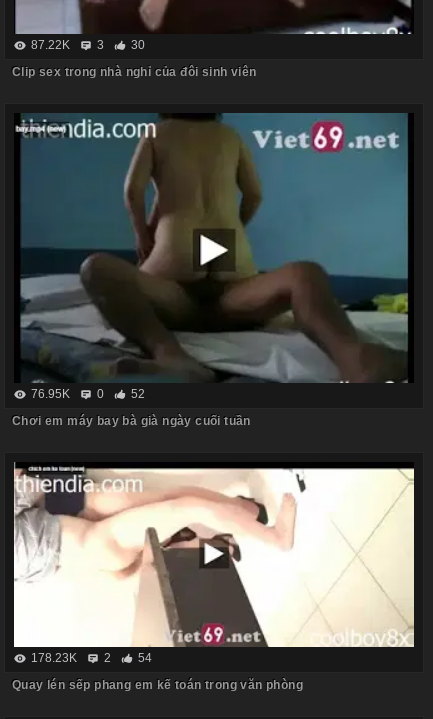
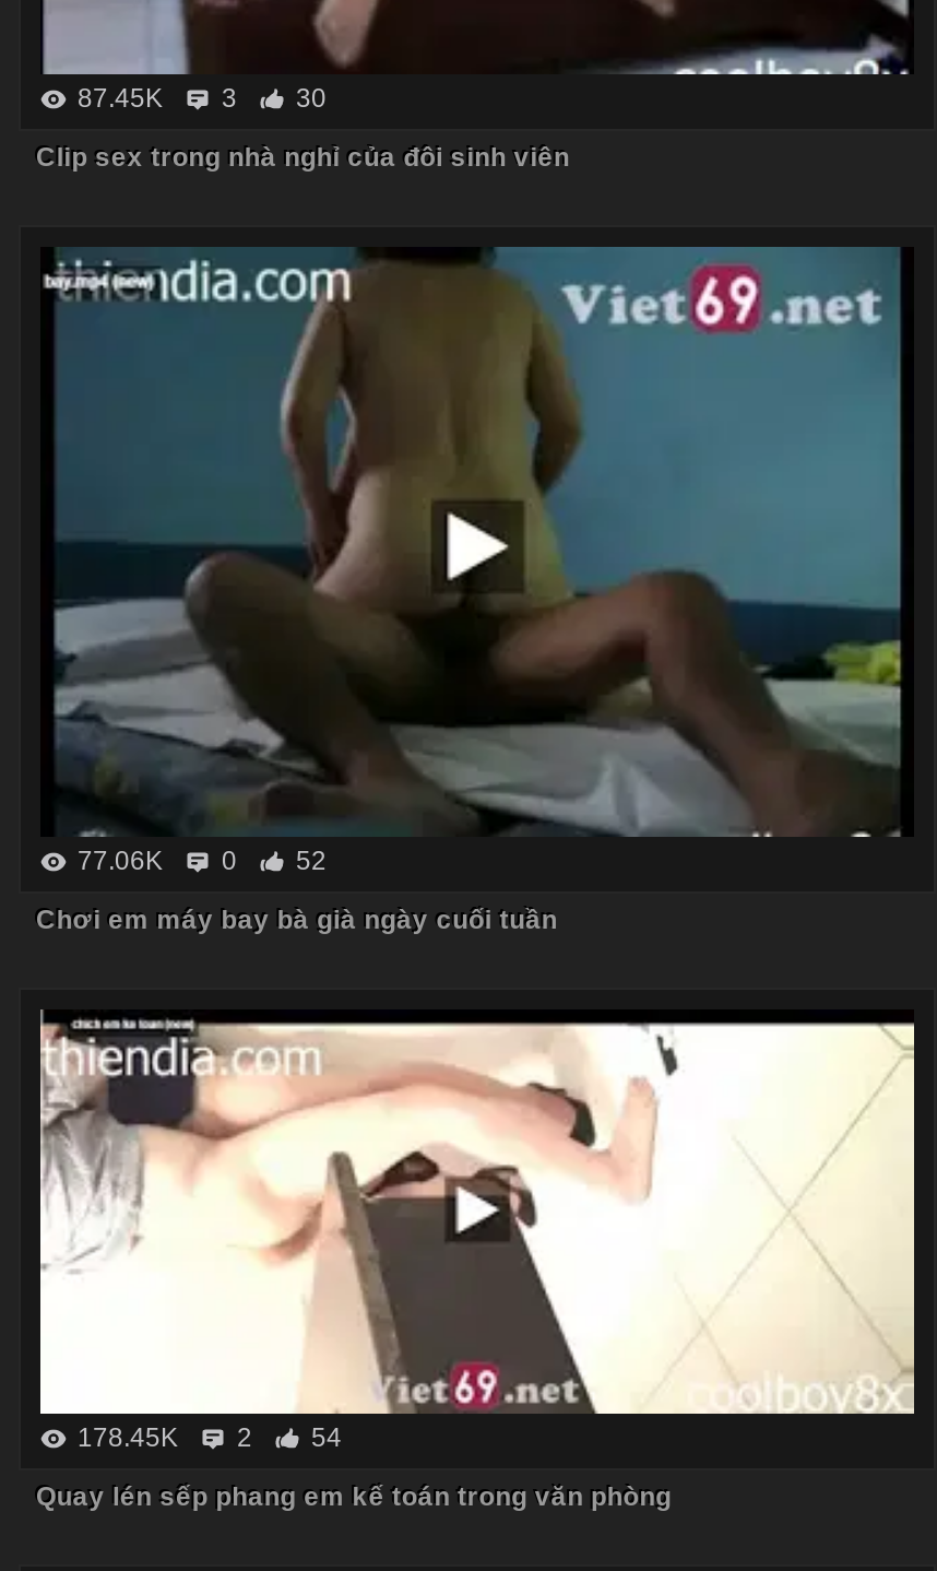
- 87.22K 3 30
+ 87.45K 3 30

- 76.95K 0 52
+ 77.06K 0 52

- 178.23K 2 54
+ 178.45K 2 54
